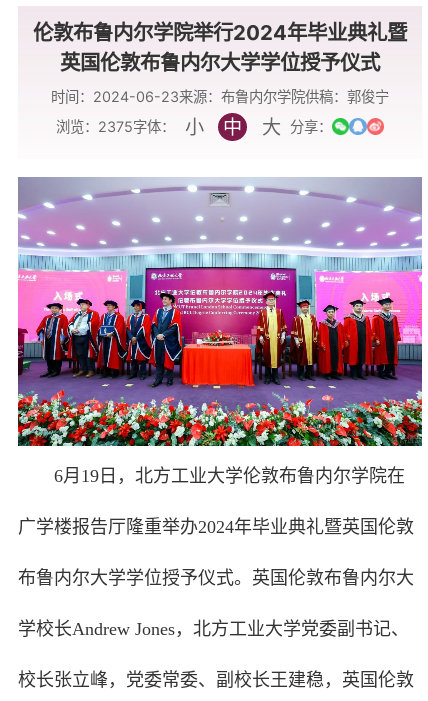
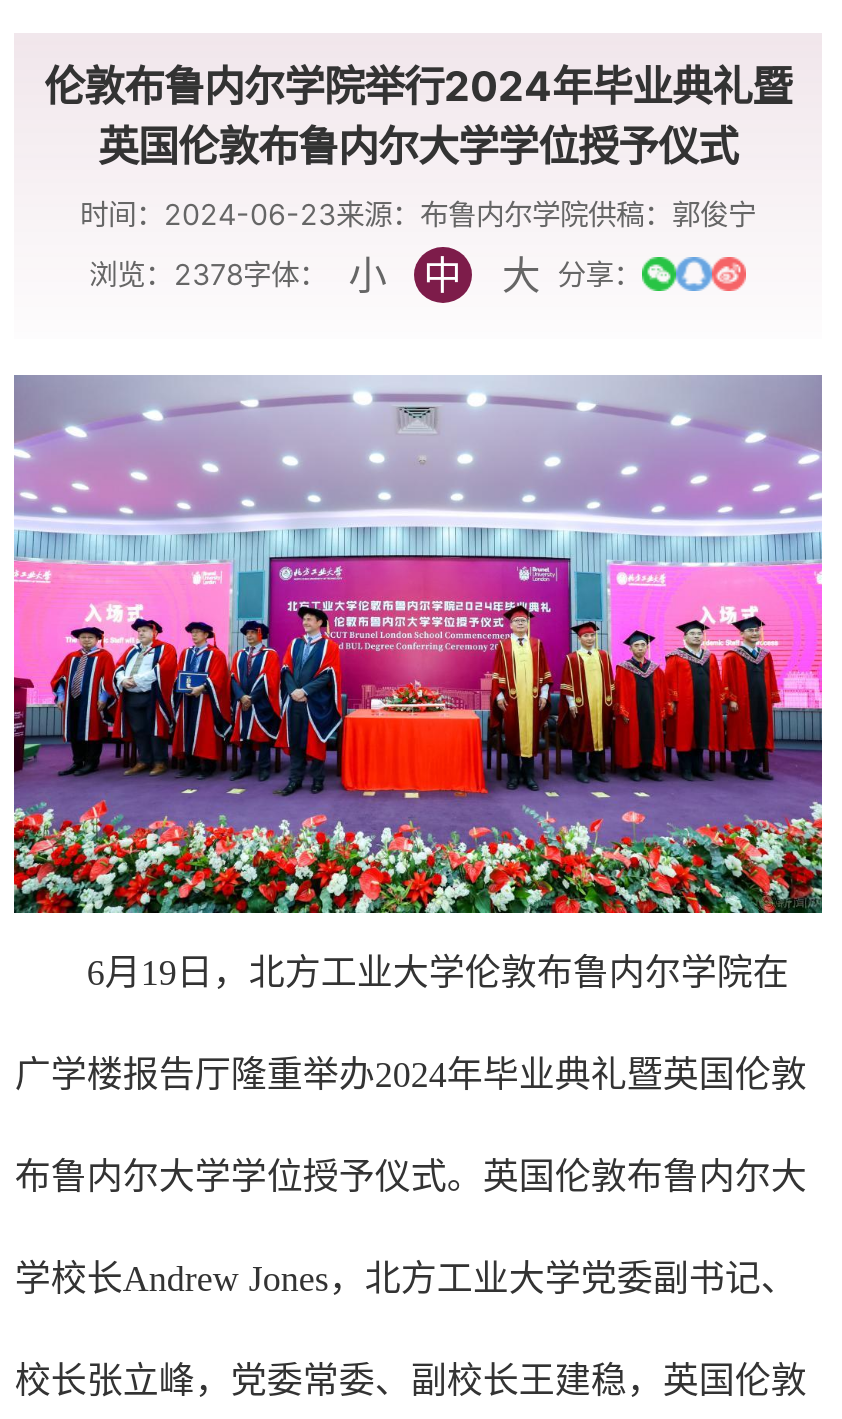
- 浏览：2375字体： 小 中 大 分享：
+ 浏览：2378字体： 小 中 大 分享：
